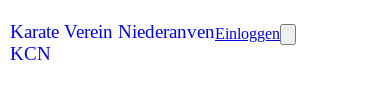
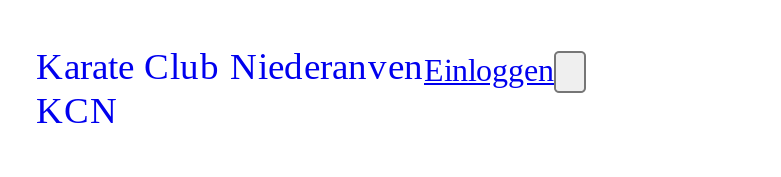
- Karate Verein Niederanven
+ Karate Club Niederanven
